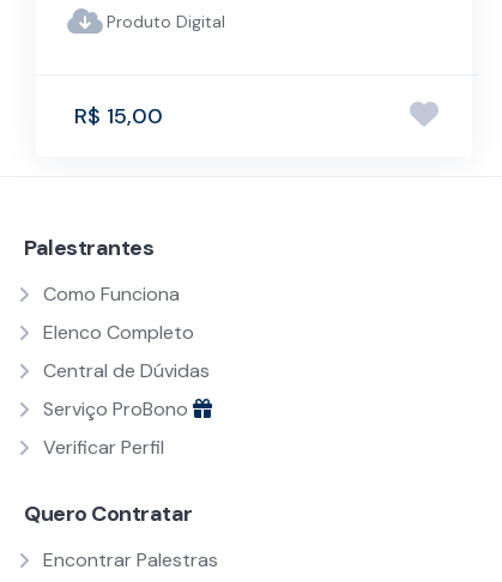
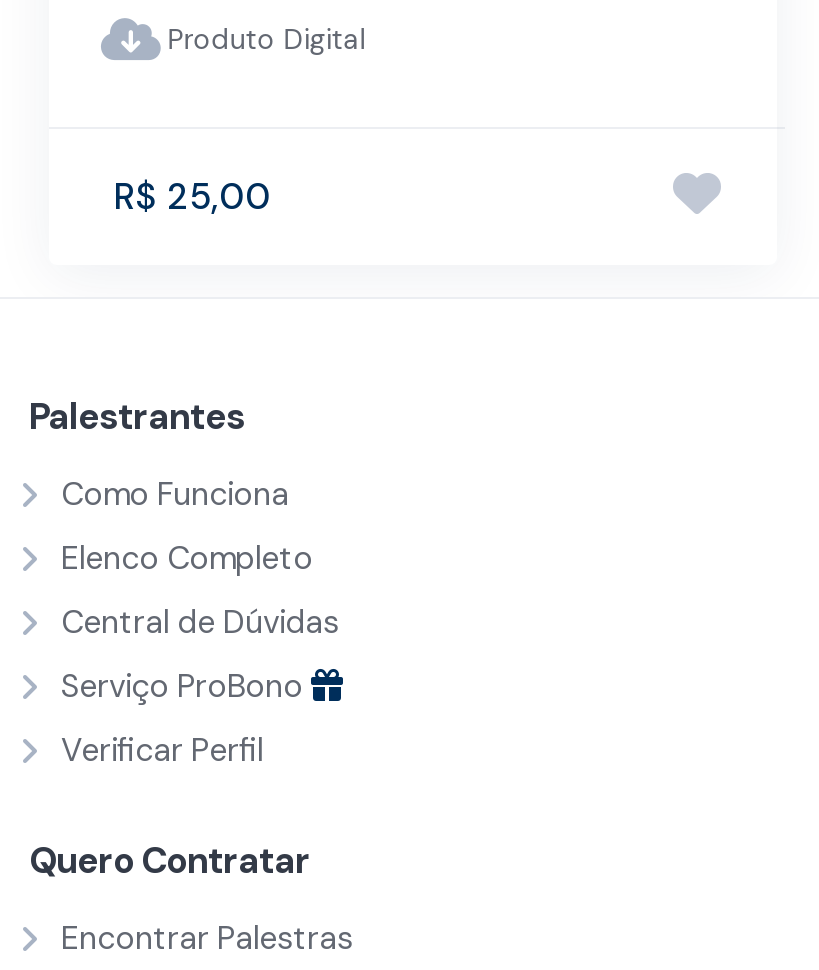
- R$ 15,00
+ R$ 25,00
